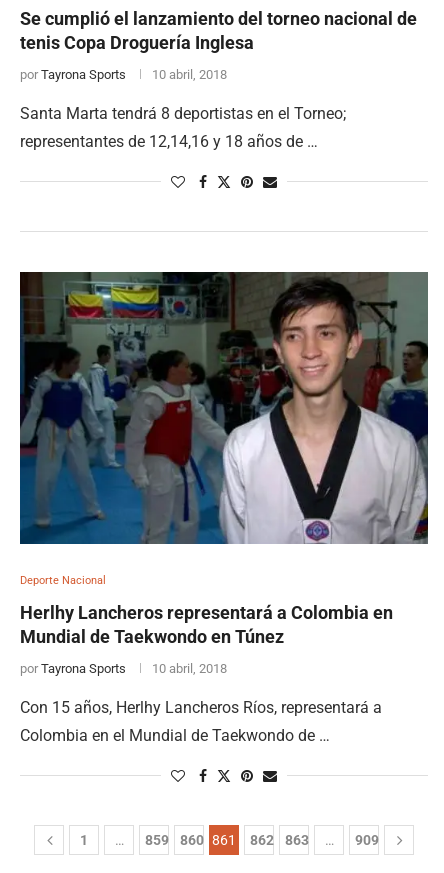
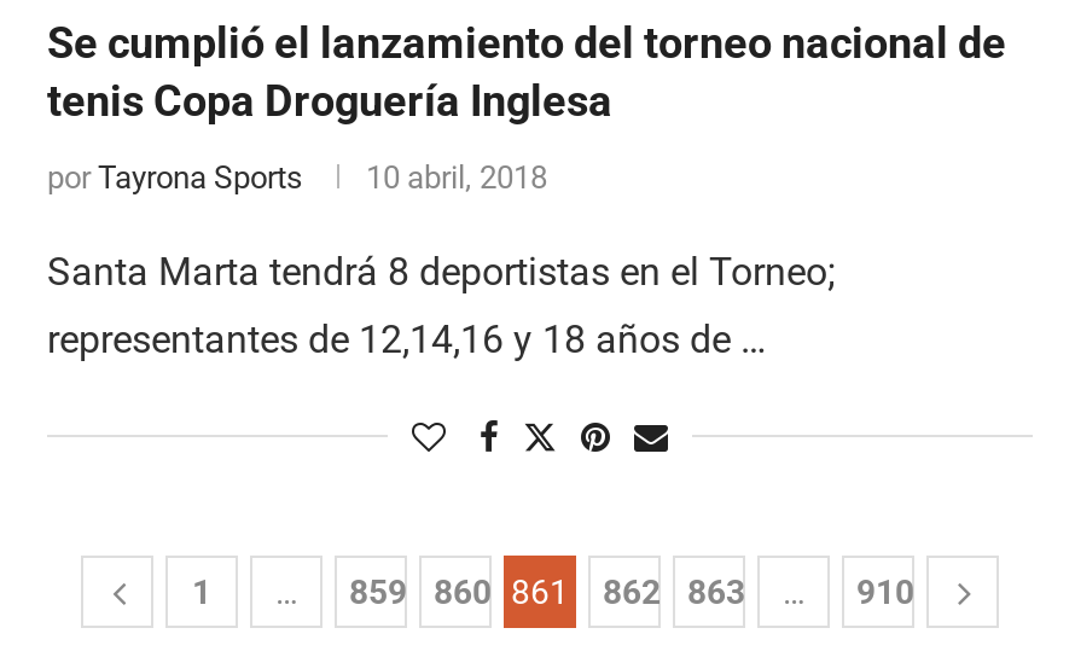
- [image]
- Deporte Nacional
- Herlhy Lancheros representará a Colombia en
- Mundial de Taekwondo en Túnez
- por Tayrona Sports
- 10 abril, 2018
- Con 15 años, Herlhy Lancheros Ríos, representará a
- Colombia en el Mundial de Taekwondo de …

- 909
+ 910
